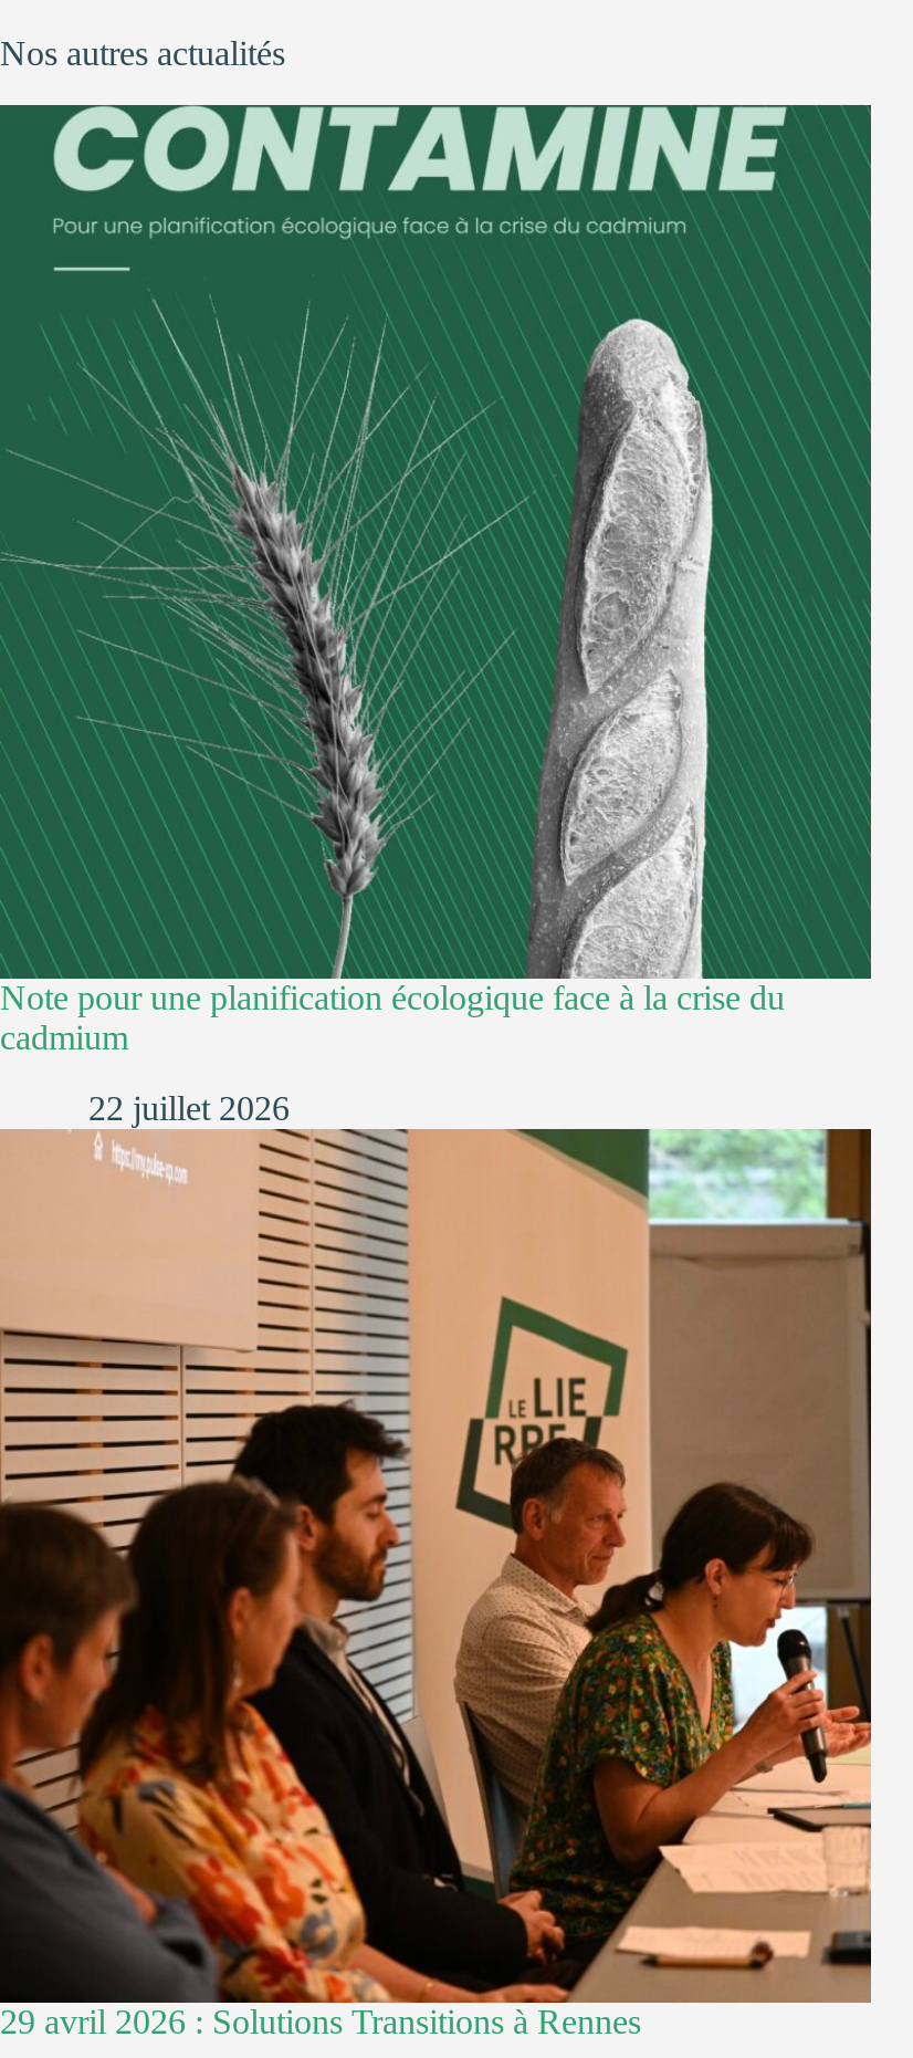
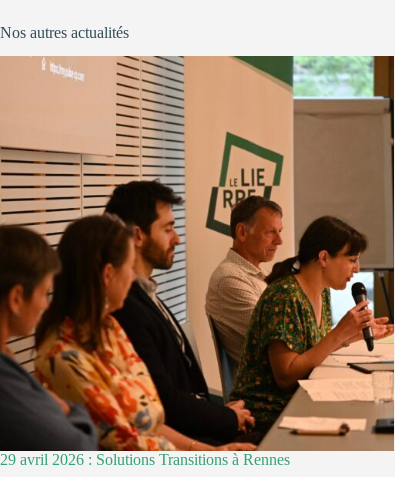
- [image]
- Note pour une planification écologique face à la crise du
- cadmium
- 22 juillet 2026
